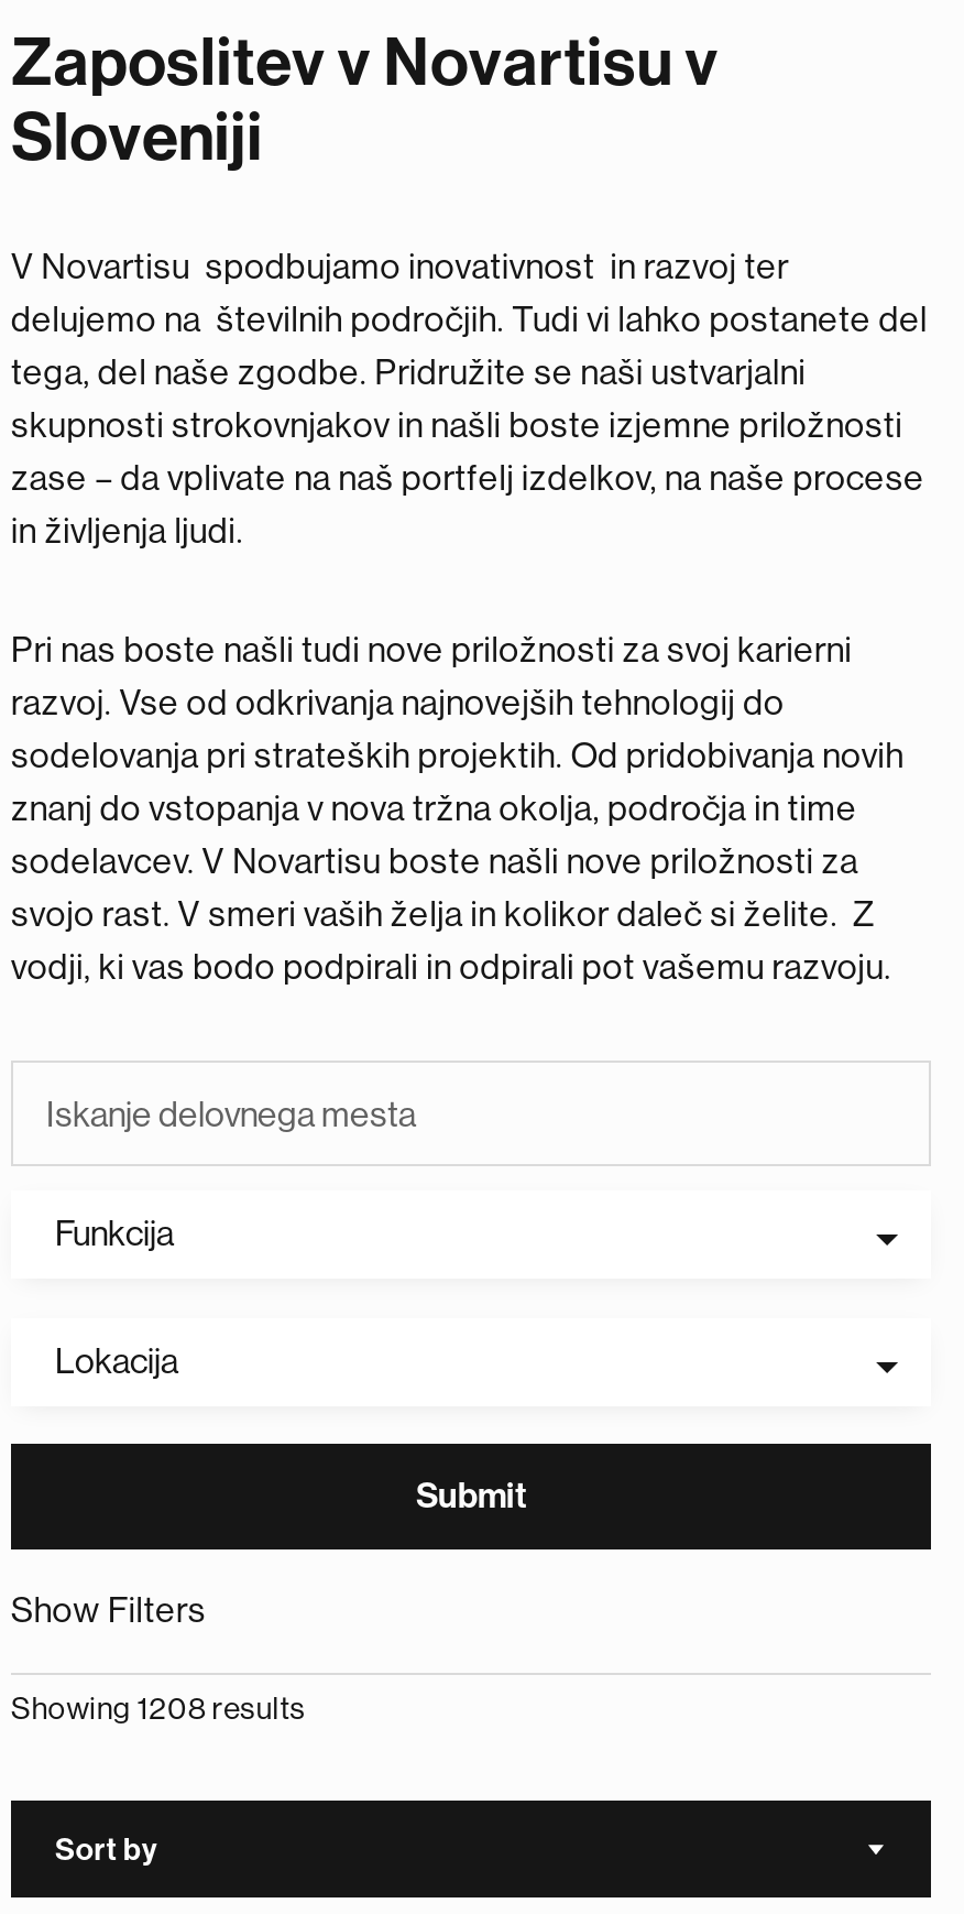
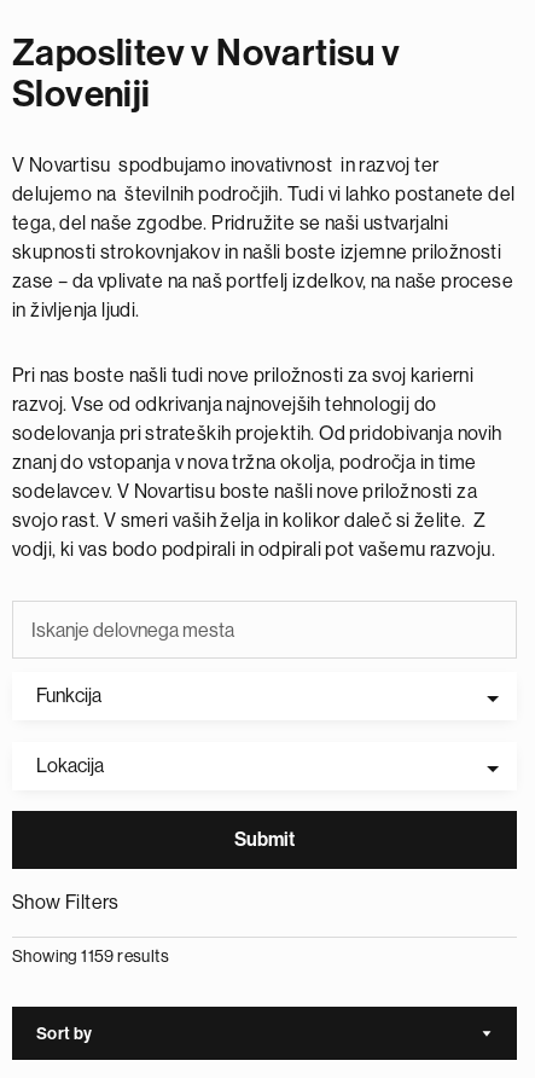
- Showing 1208 results
+ Showing 1159 results
